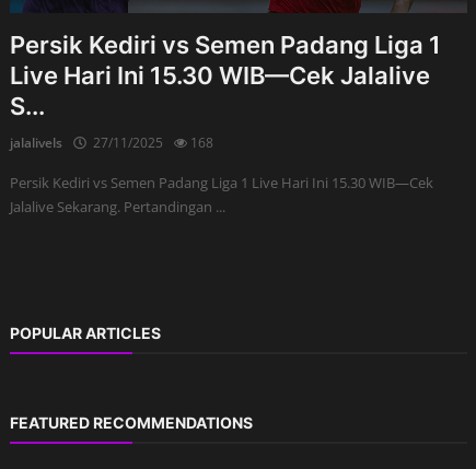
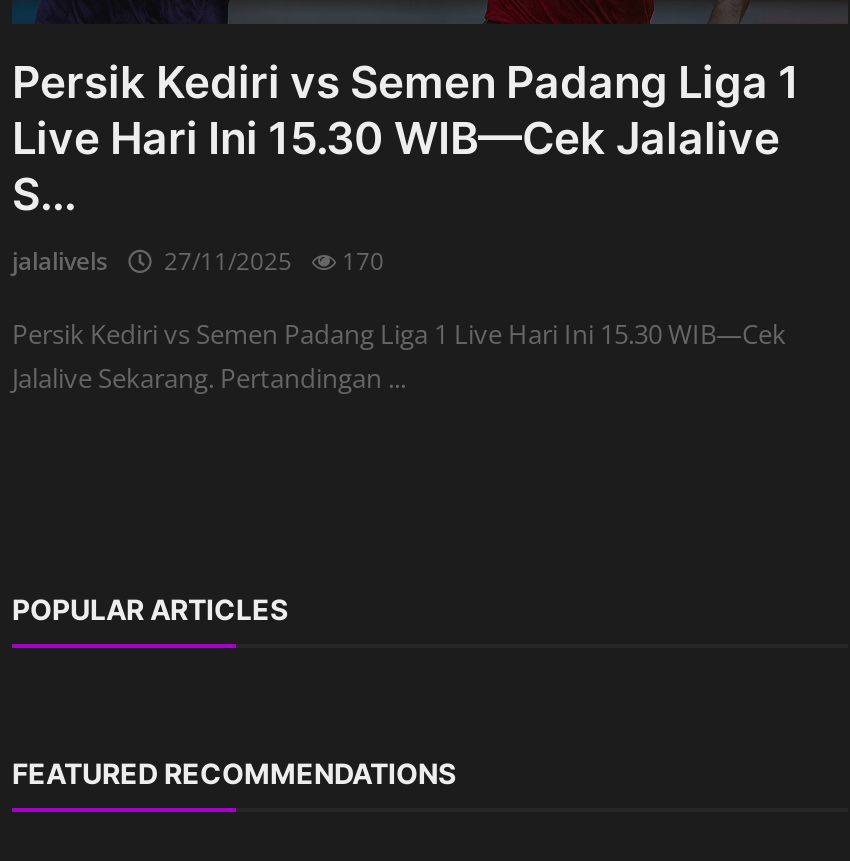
- jalalivels 27/11/2025 168
+ jalalivels 27/11/2025 170
